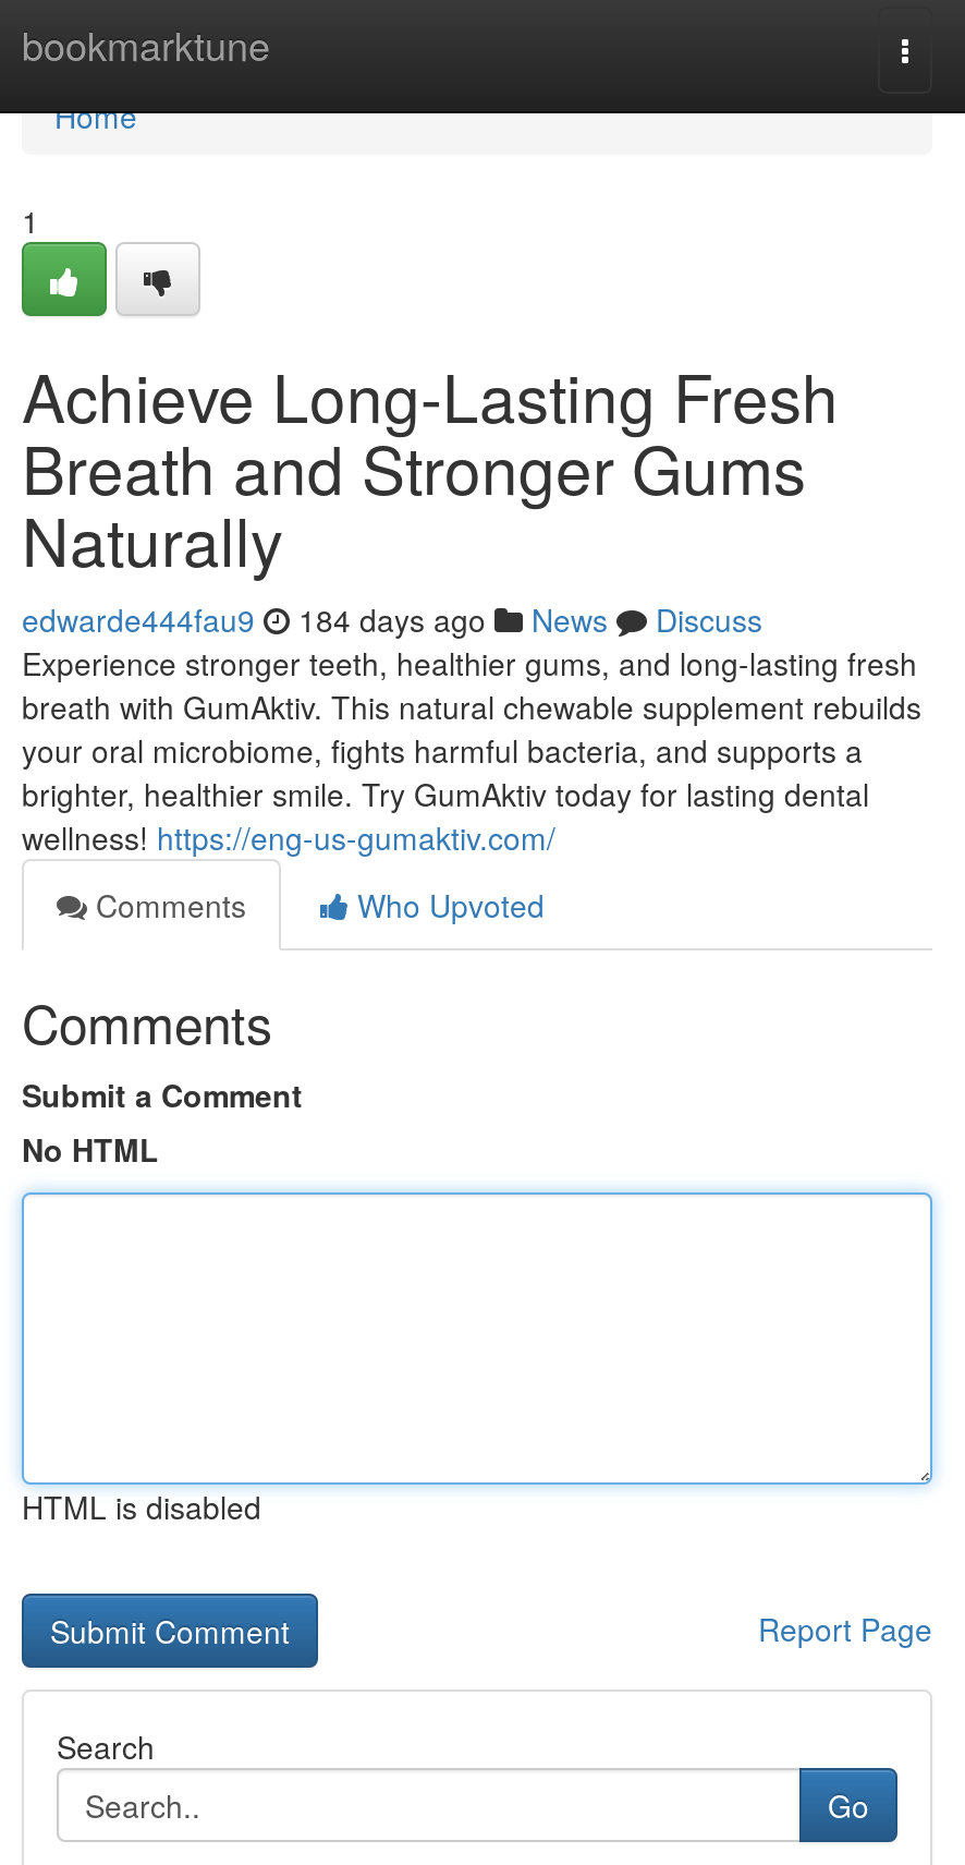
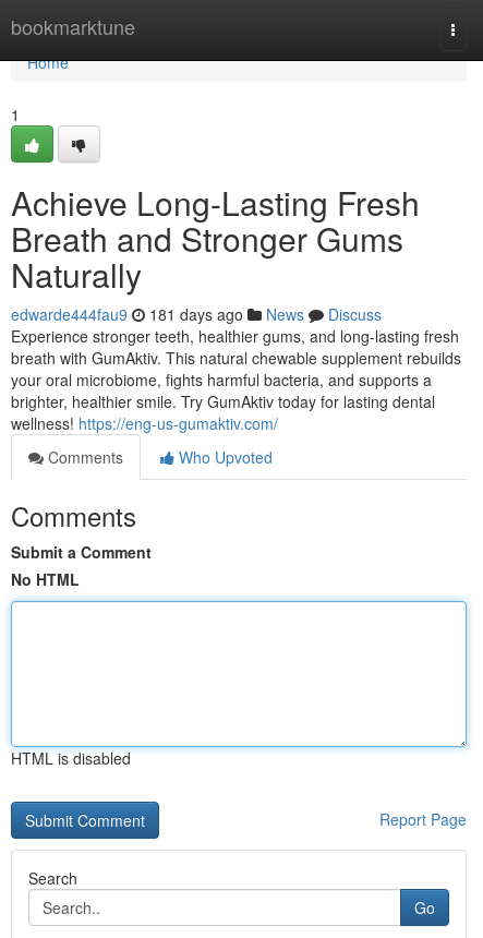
- edwarde444fau9 184 days ago News Discuss
+ edwarde444fau9 181 days ago News Discuss
